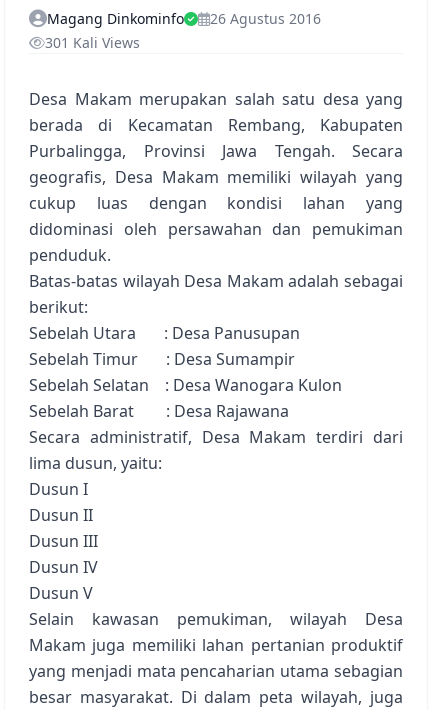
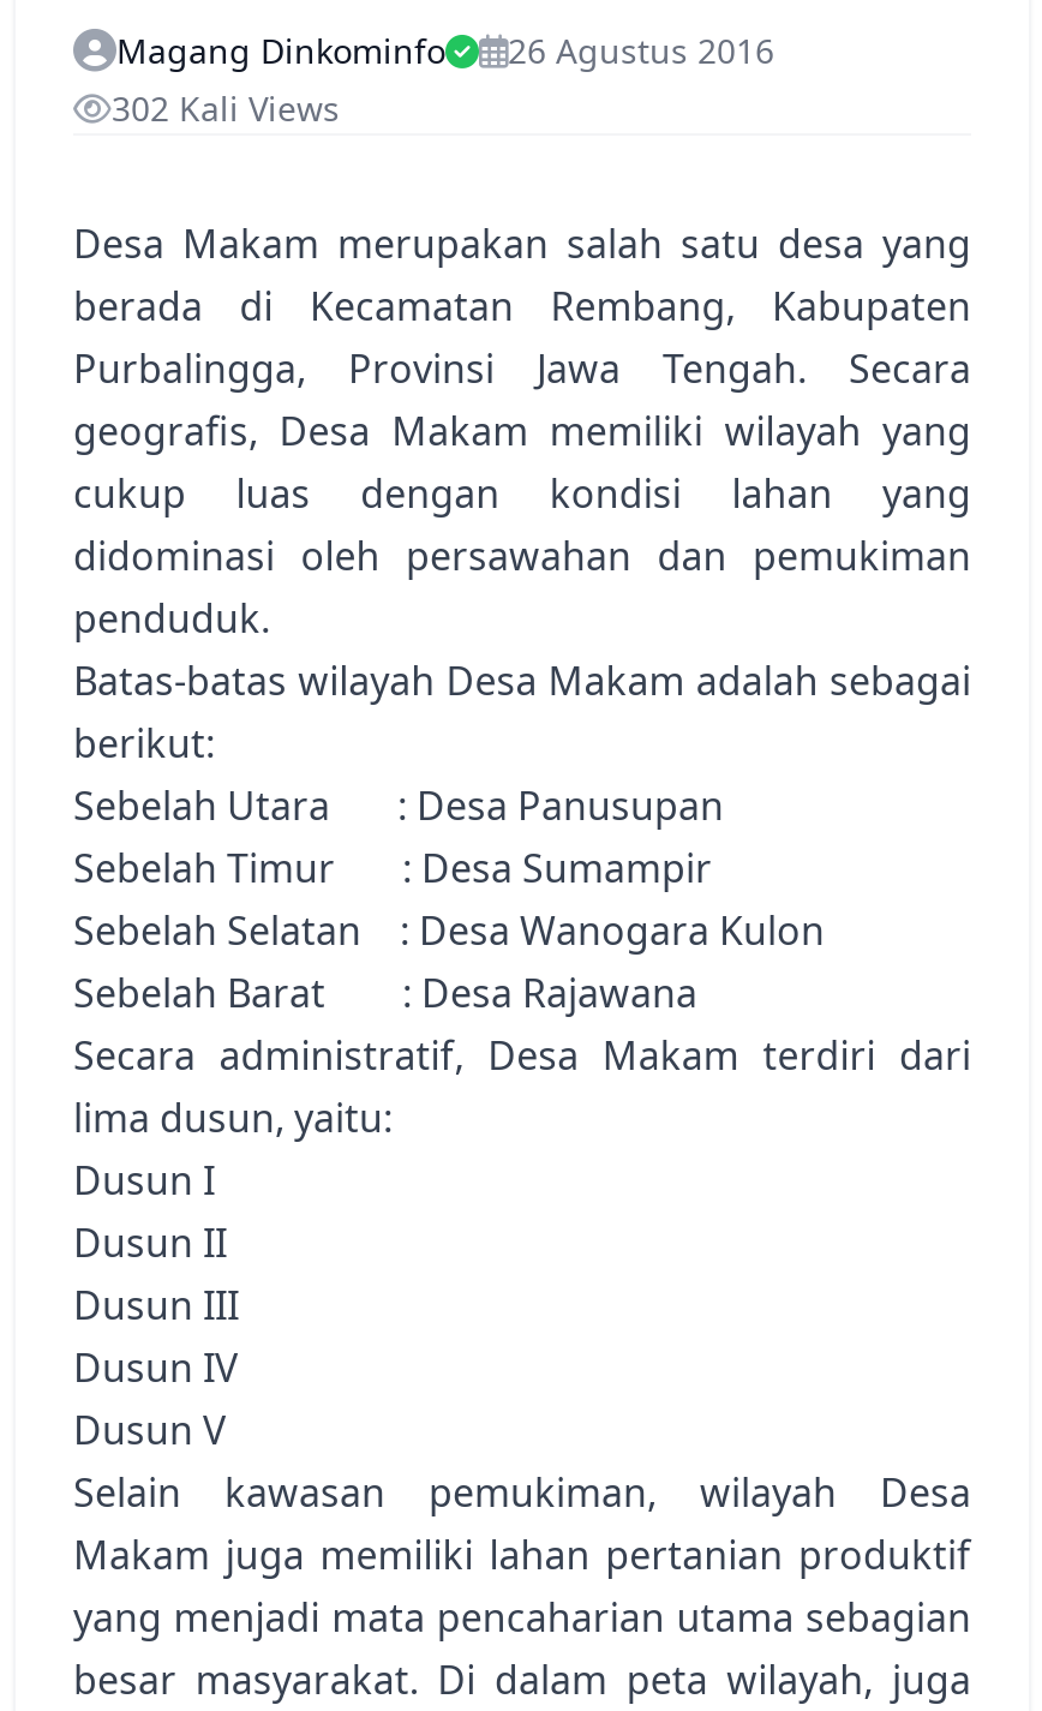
- 301 Kali Views
+ 302 Kali Views
